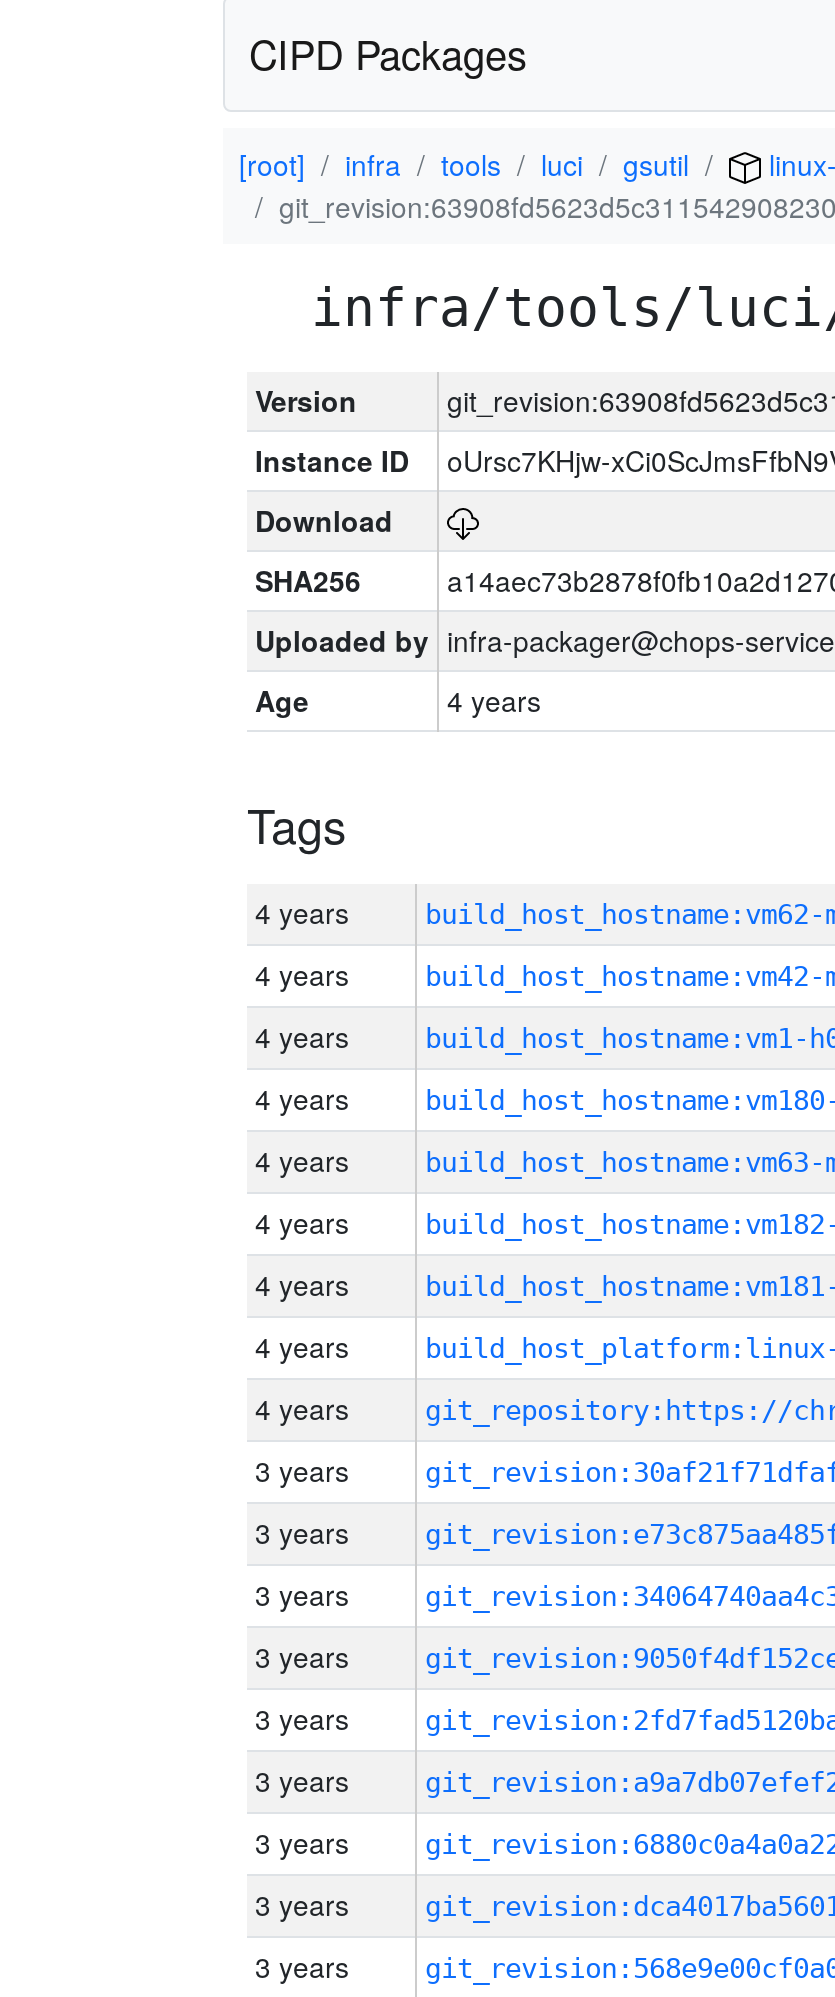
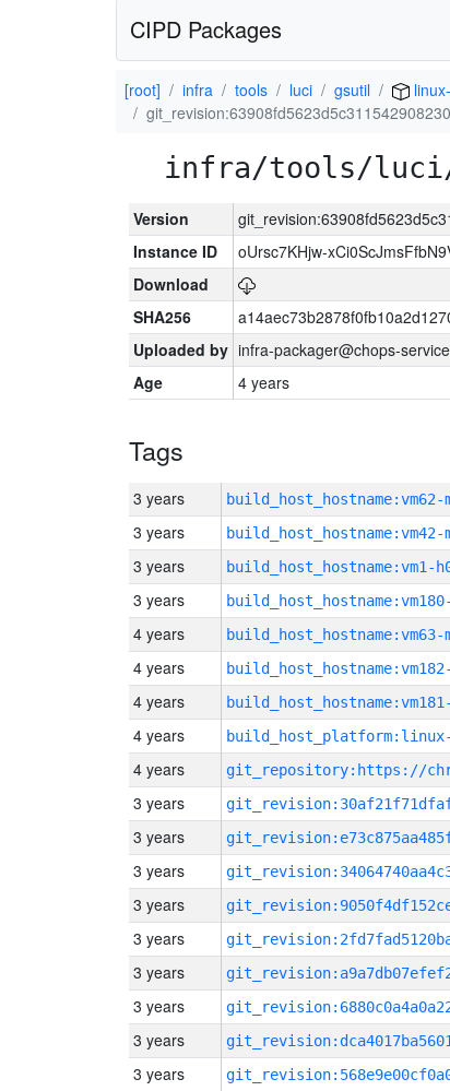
- 4 years
+ 3 years

- 4 years
+ 3 years

- 4 years
+ 3 years

- 4 years
+ 3 years
